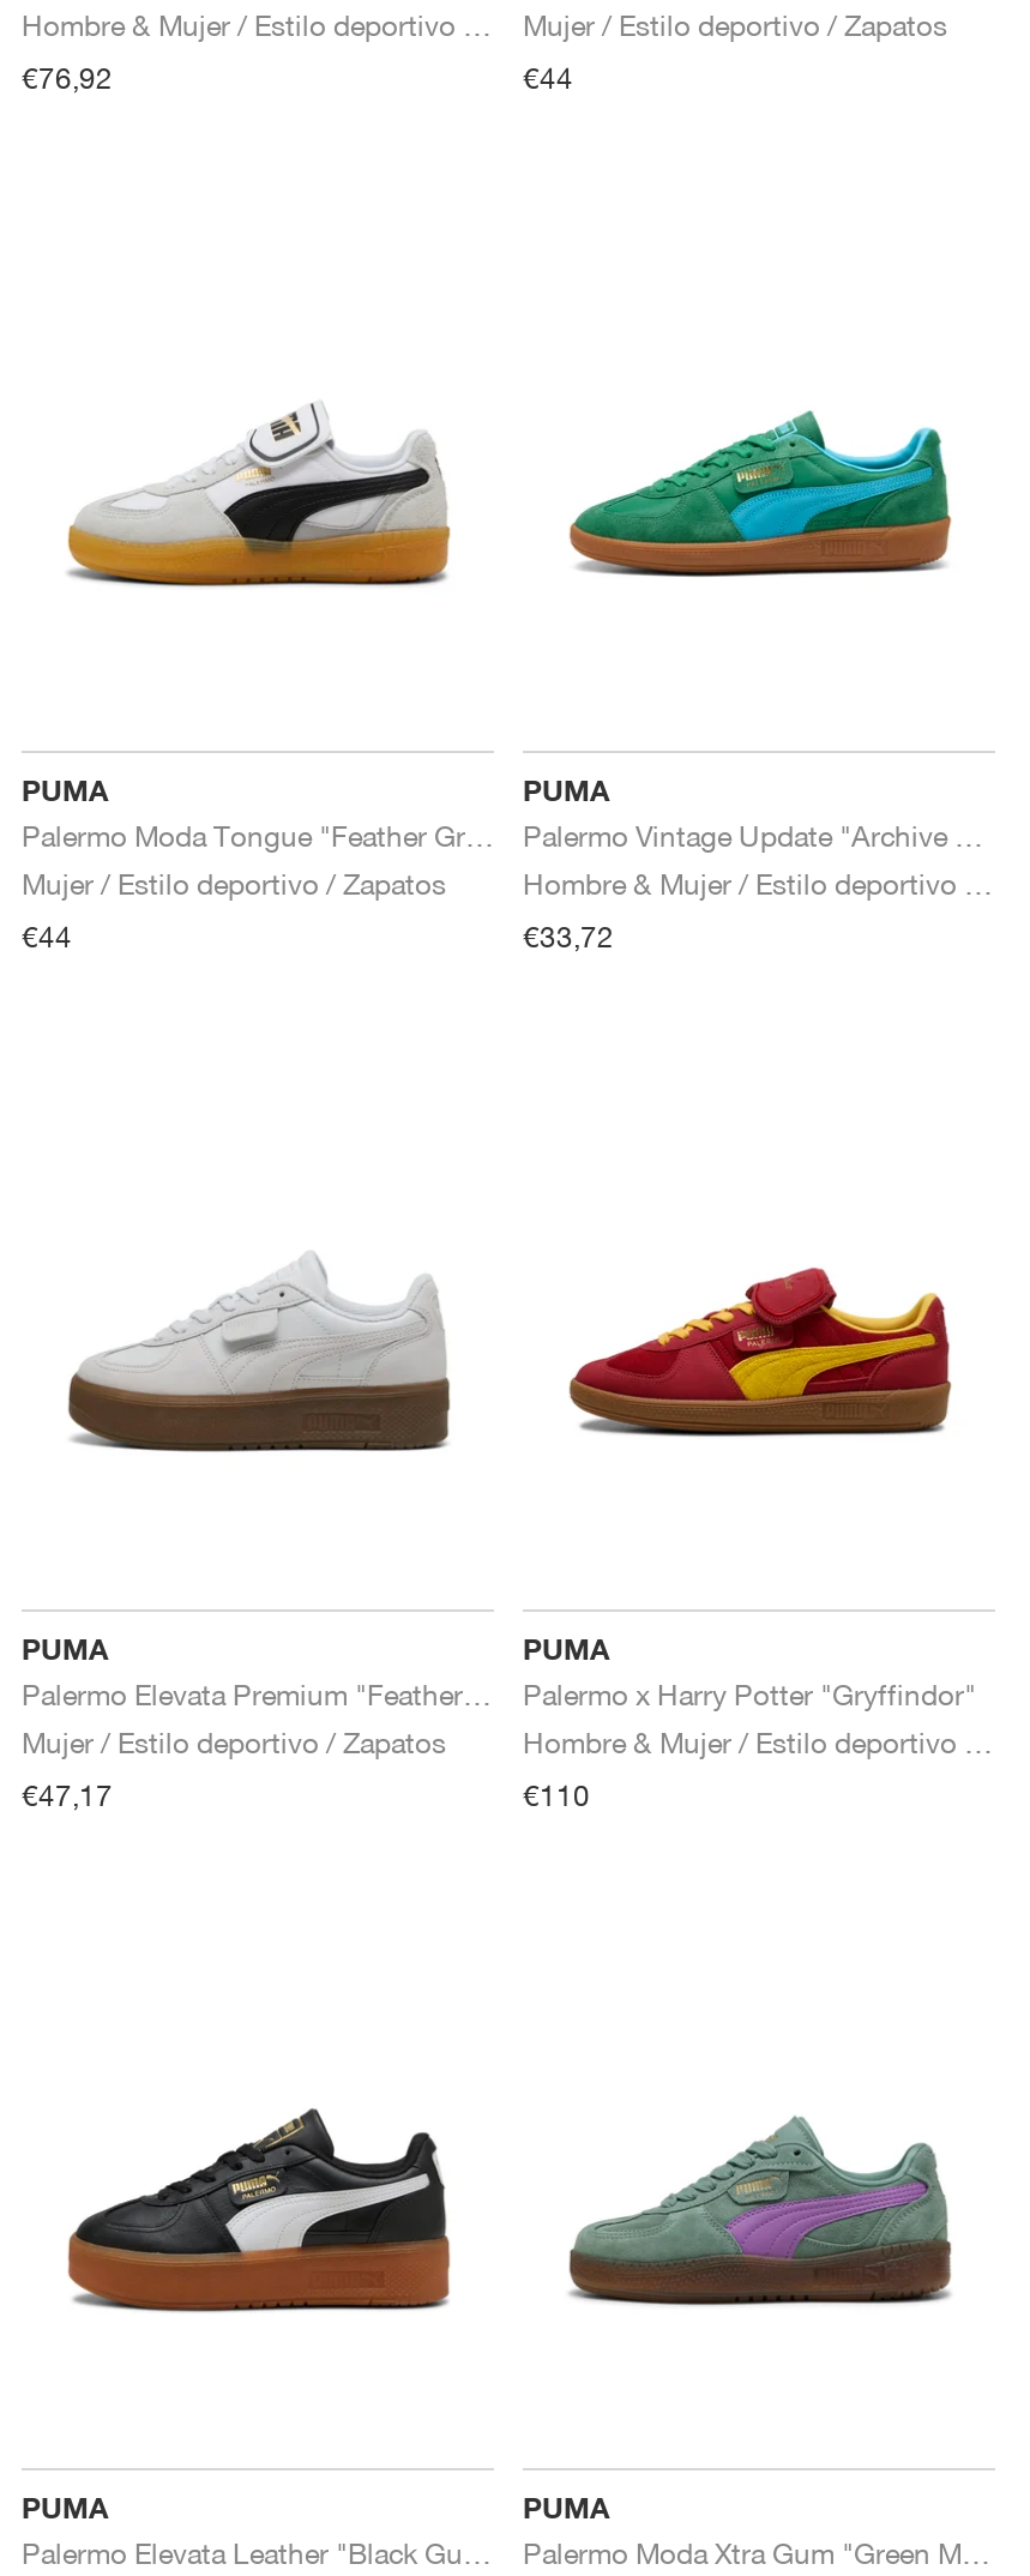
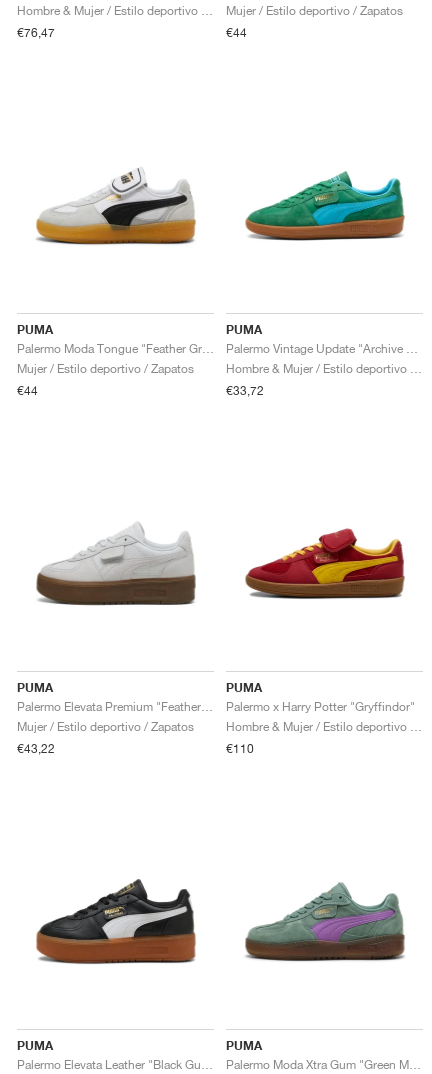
- €76,92
+ €76,47

- €47,17
+ €43,22
